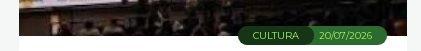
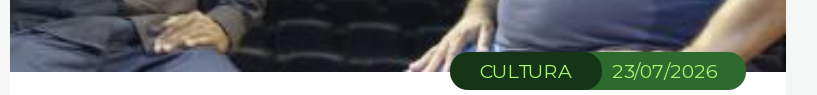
- CULTURA 20/07/2026
+ CULTURA 23/07/2026
